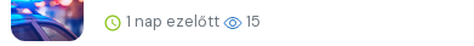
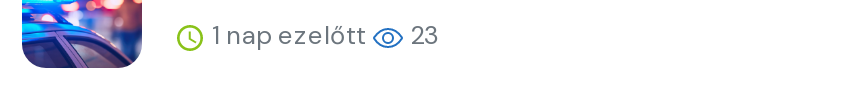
- 15
+ 23
